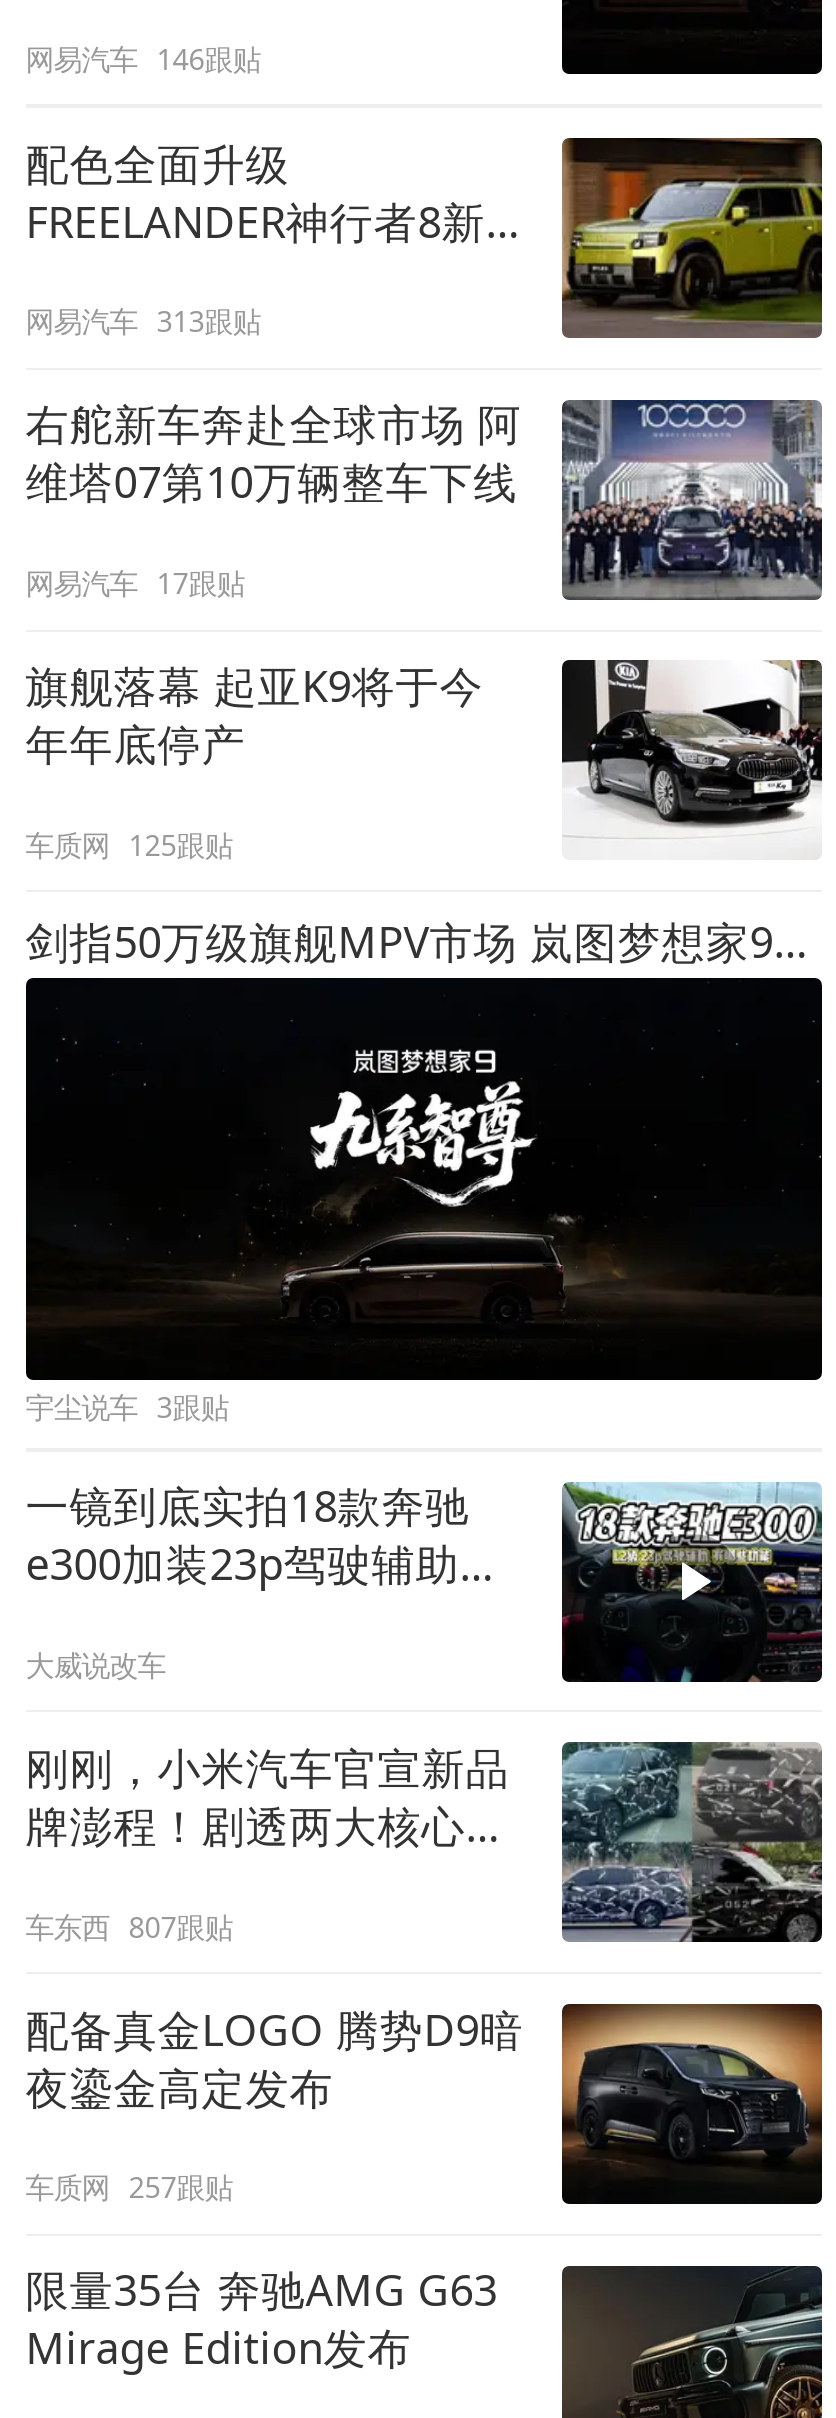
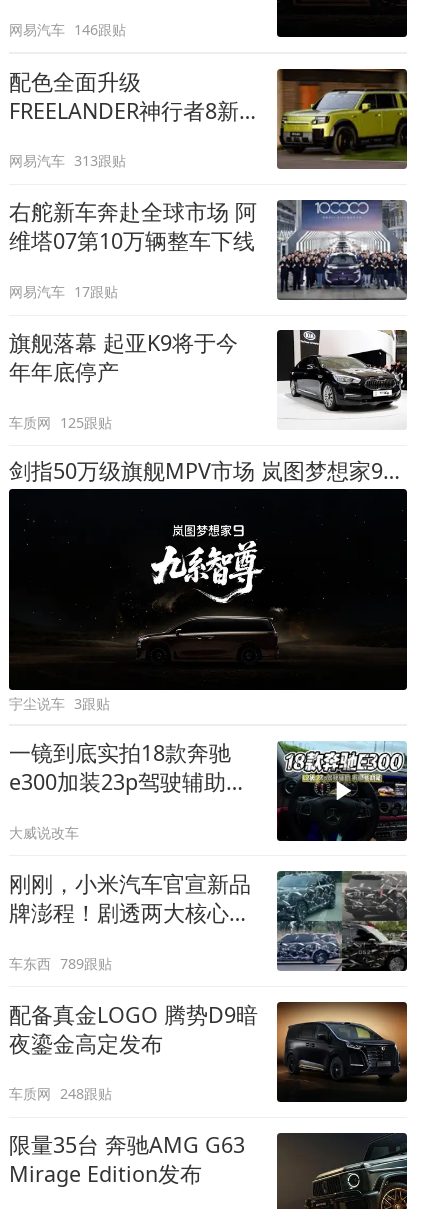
- 车东西 807跟贴
+ 车东西 789跟贴

- 车质网 257跟贴
+ 车质网 248跟贴
